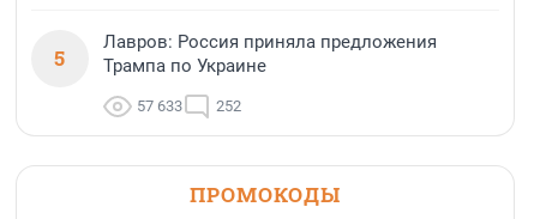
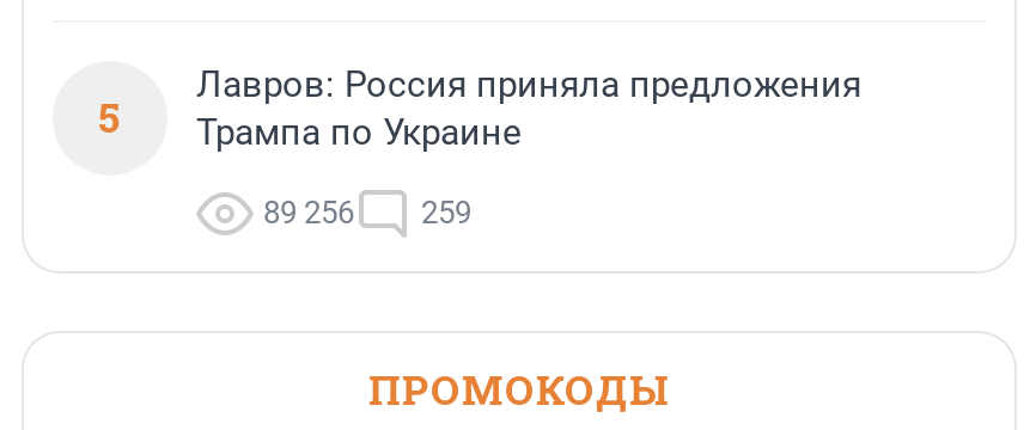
- 57 633
+ 89 256

- 252
+ 259
